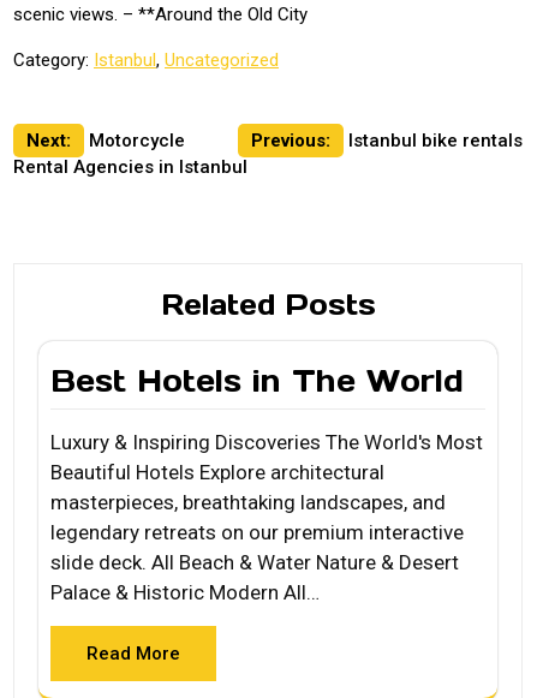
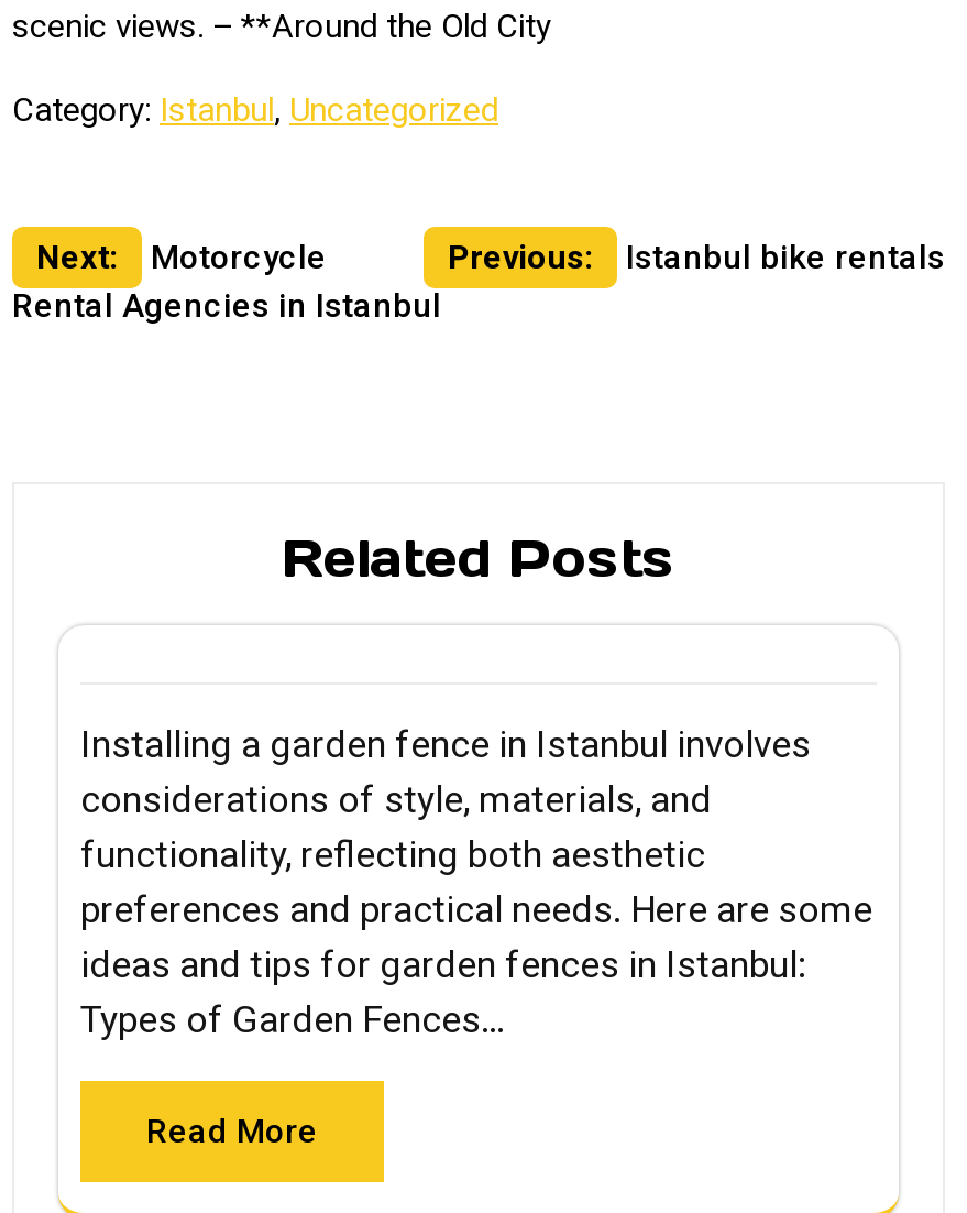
- Best Hotels in The World
- Luxury & Inspiring Discoveries The World's Most
- Beautiful Hotels Explore architectural
- masterpieces, breathtaking landscapes, and
- legendary retreats on our premium interactive
- slide deck. All Beach & Water Nature & Desert
- Palace & Historic Modern All…
+ Installing a garden fence in Istanbul involves
+ considerations of style, materials, and
+ functionality, reflecting both aesthetic
+ preferences and practical needs. Here are some
+ ideas and tips for garden fences in Istanbul:
+ Types of Garden Fences…
